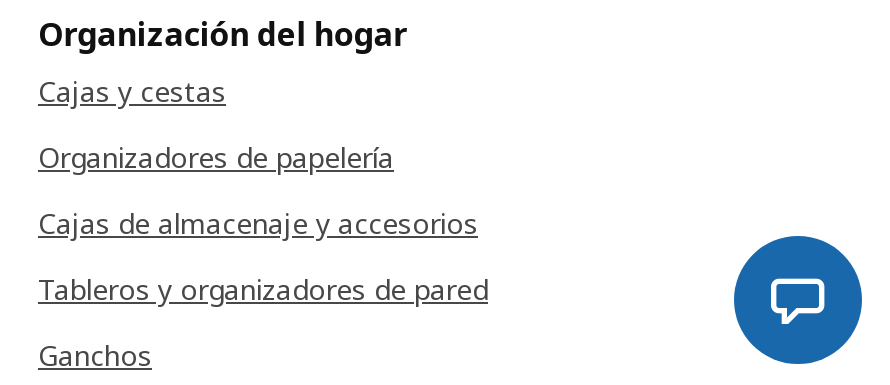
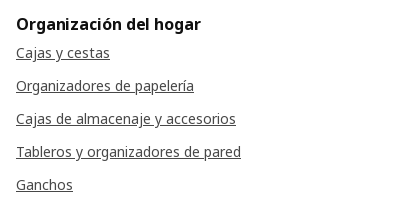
- [image]
